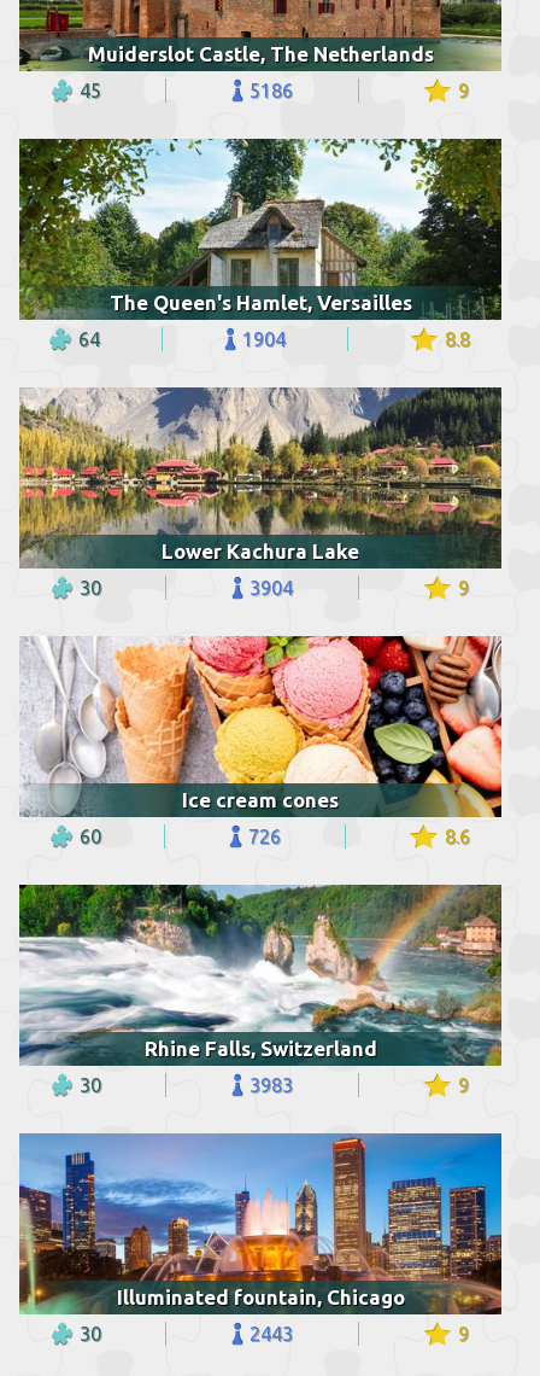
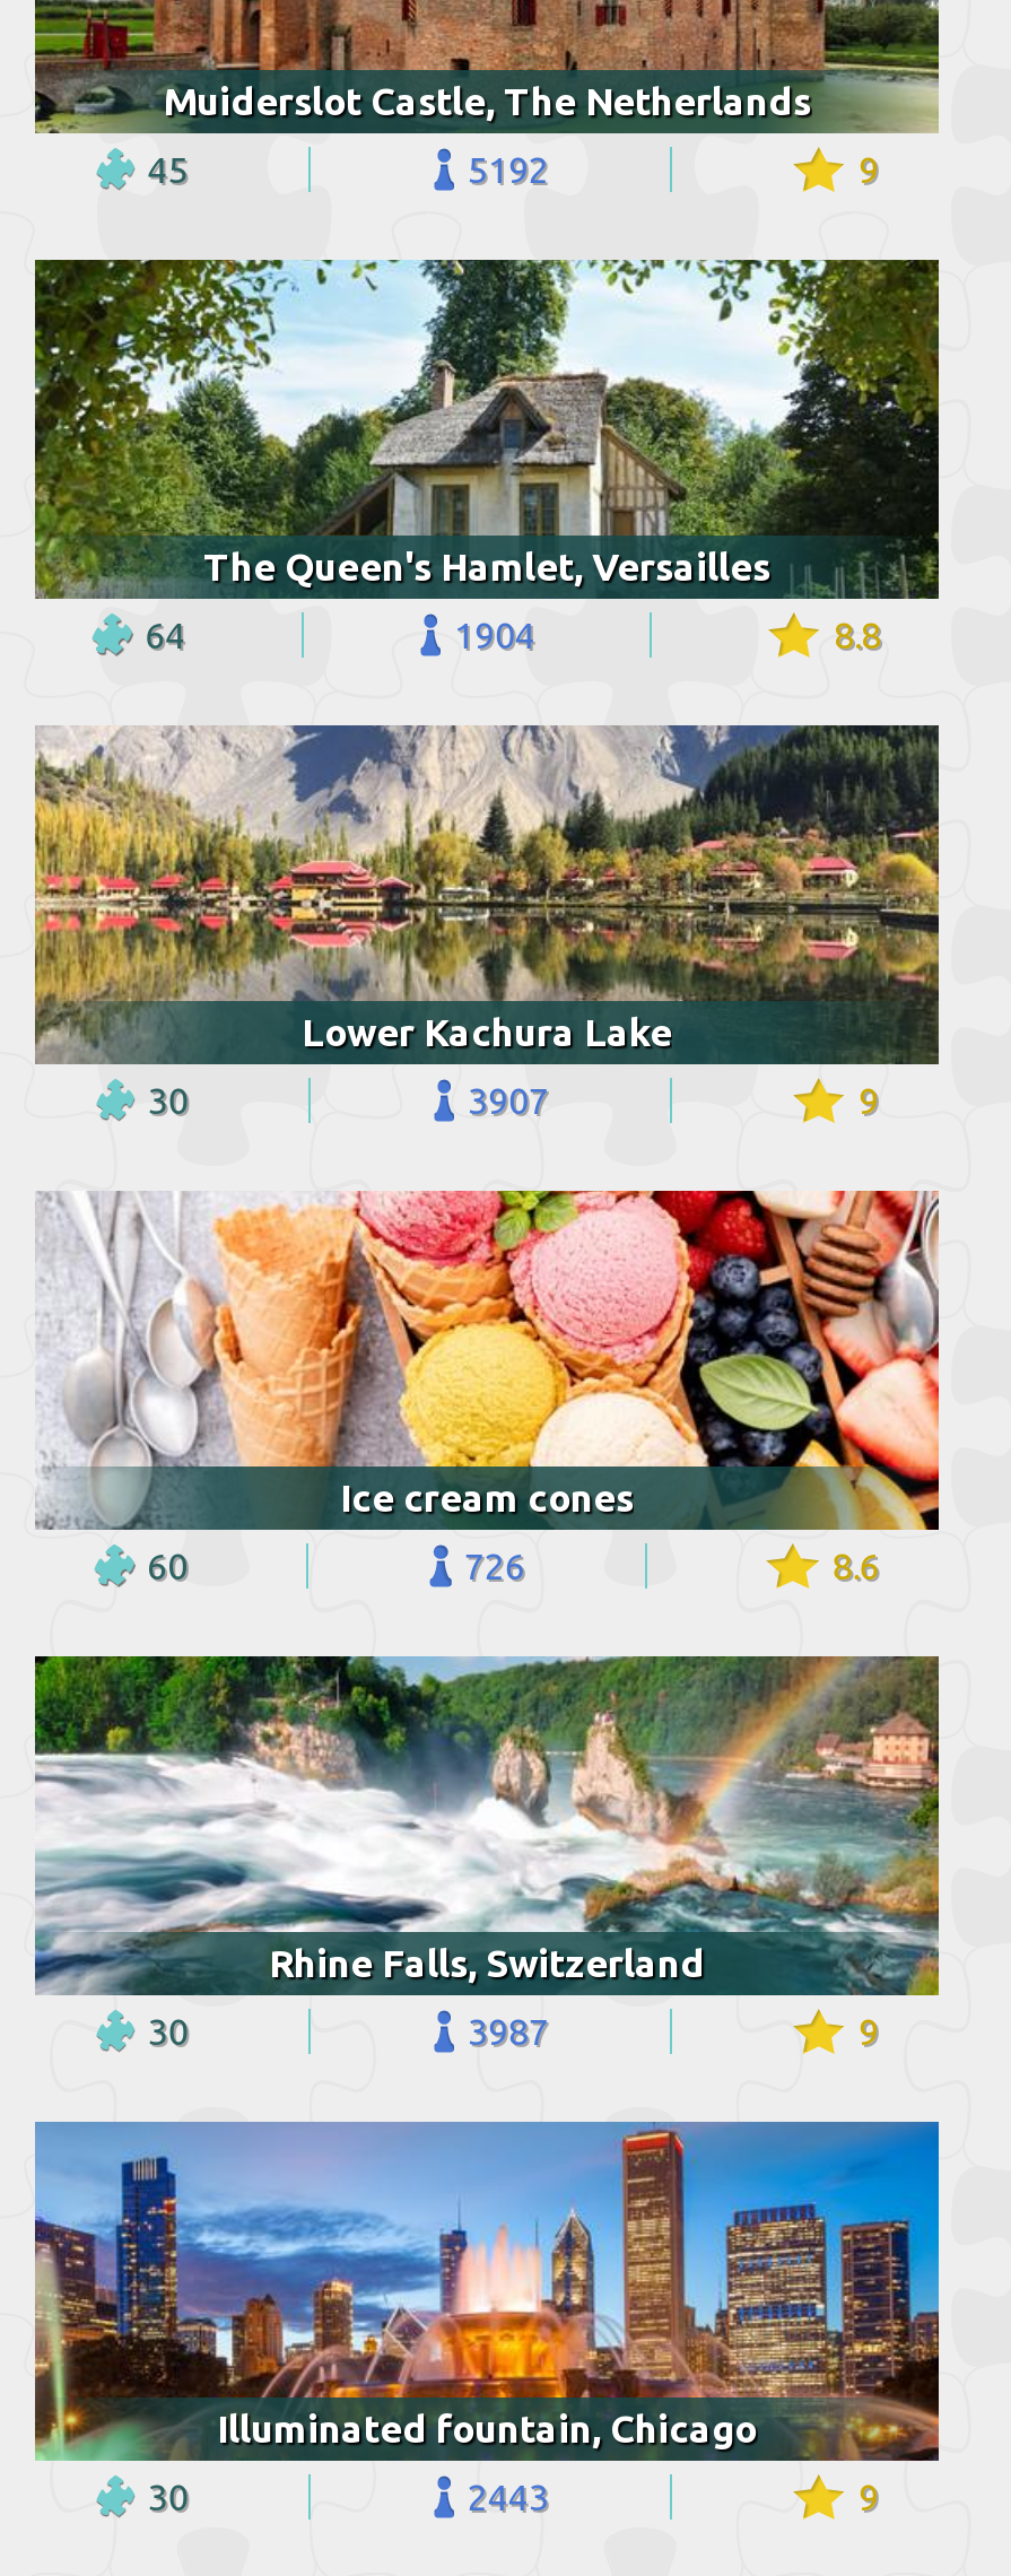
- 5186
+ 5192

- 3904
+ 3907

- 3983
+ 3987
